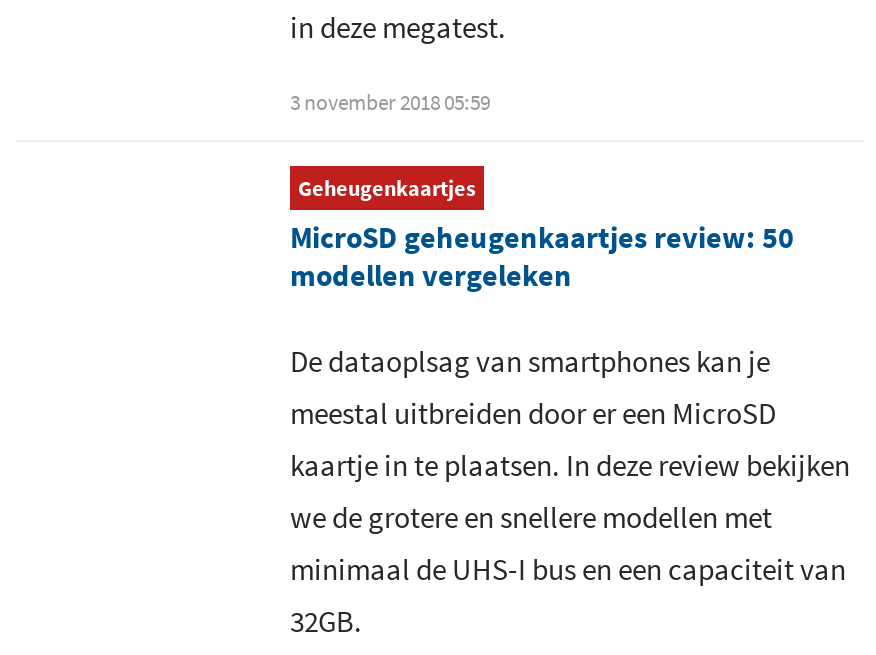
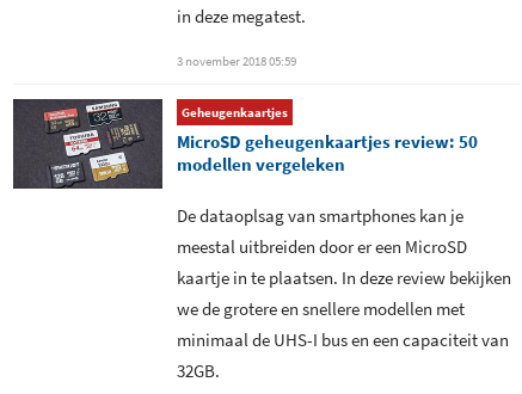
+ [image]
